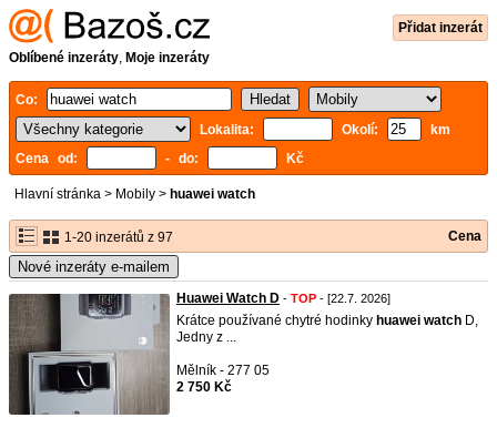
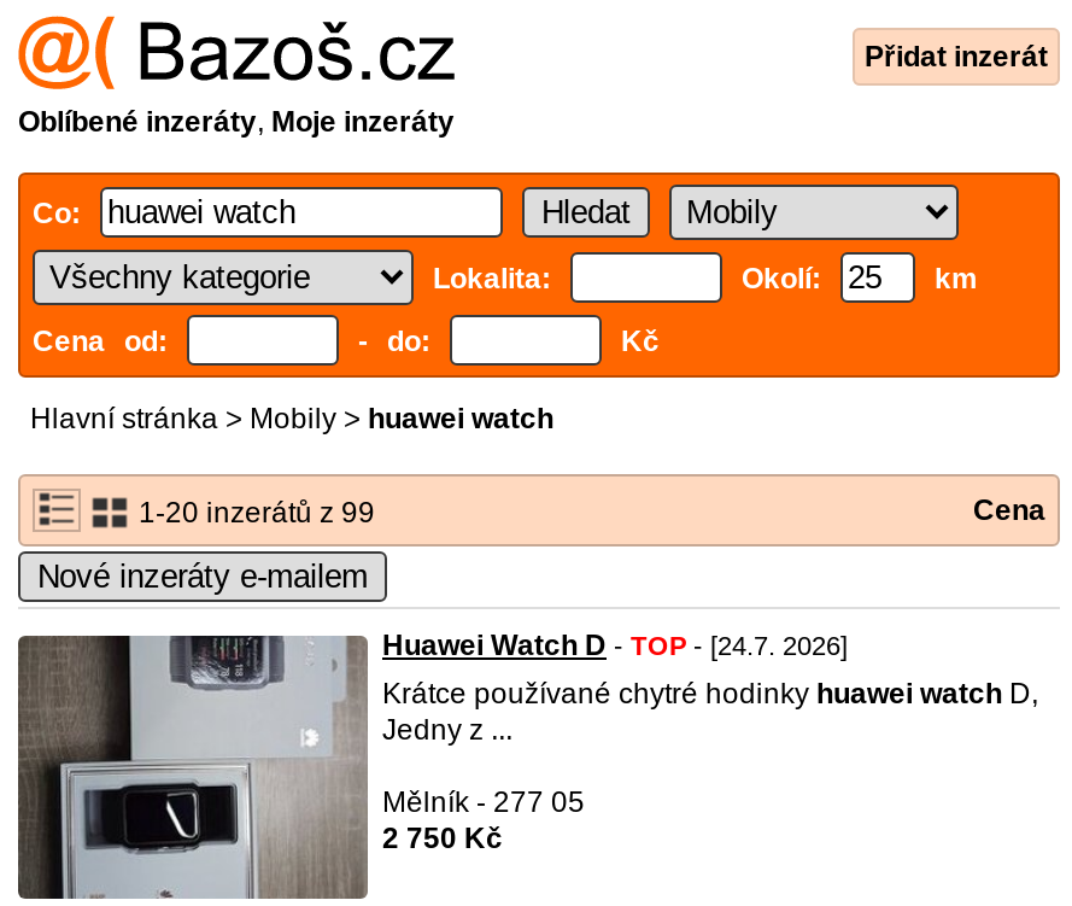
- 1-20 inzerátů z 97
+ 1-20 inzerátů z 99

- Huawei Watch D - TOP - [22.7. 2026]
+ Huawei Watch D - TOP - [24.7. 2026]
